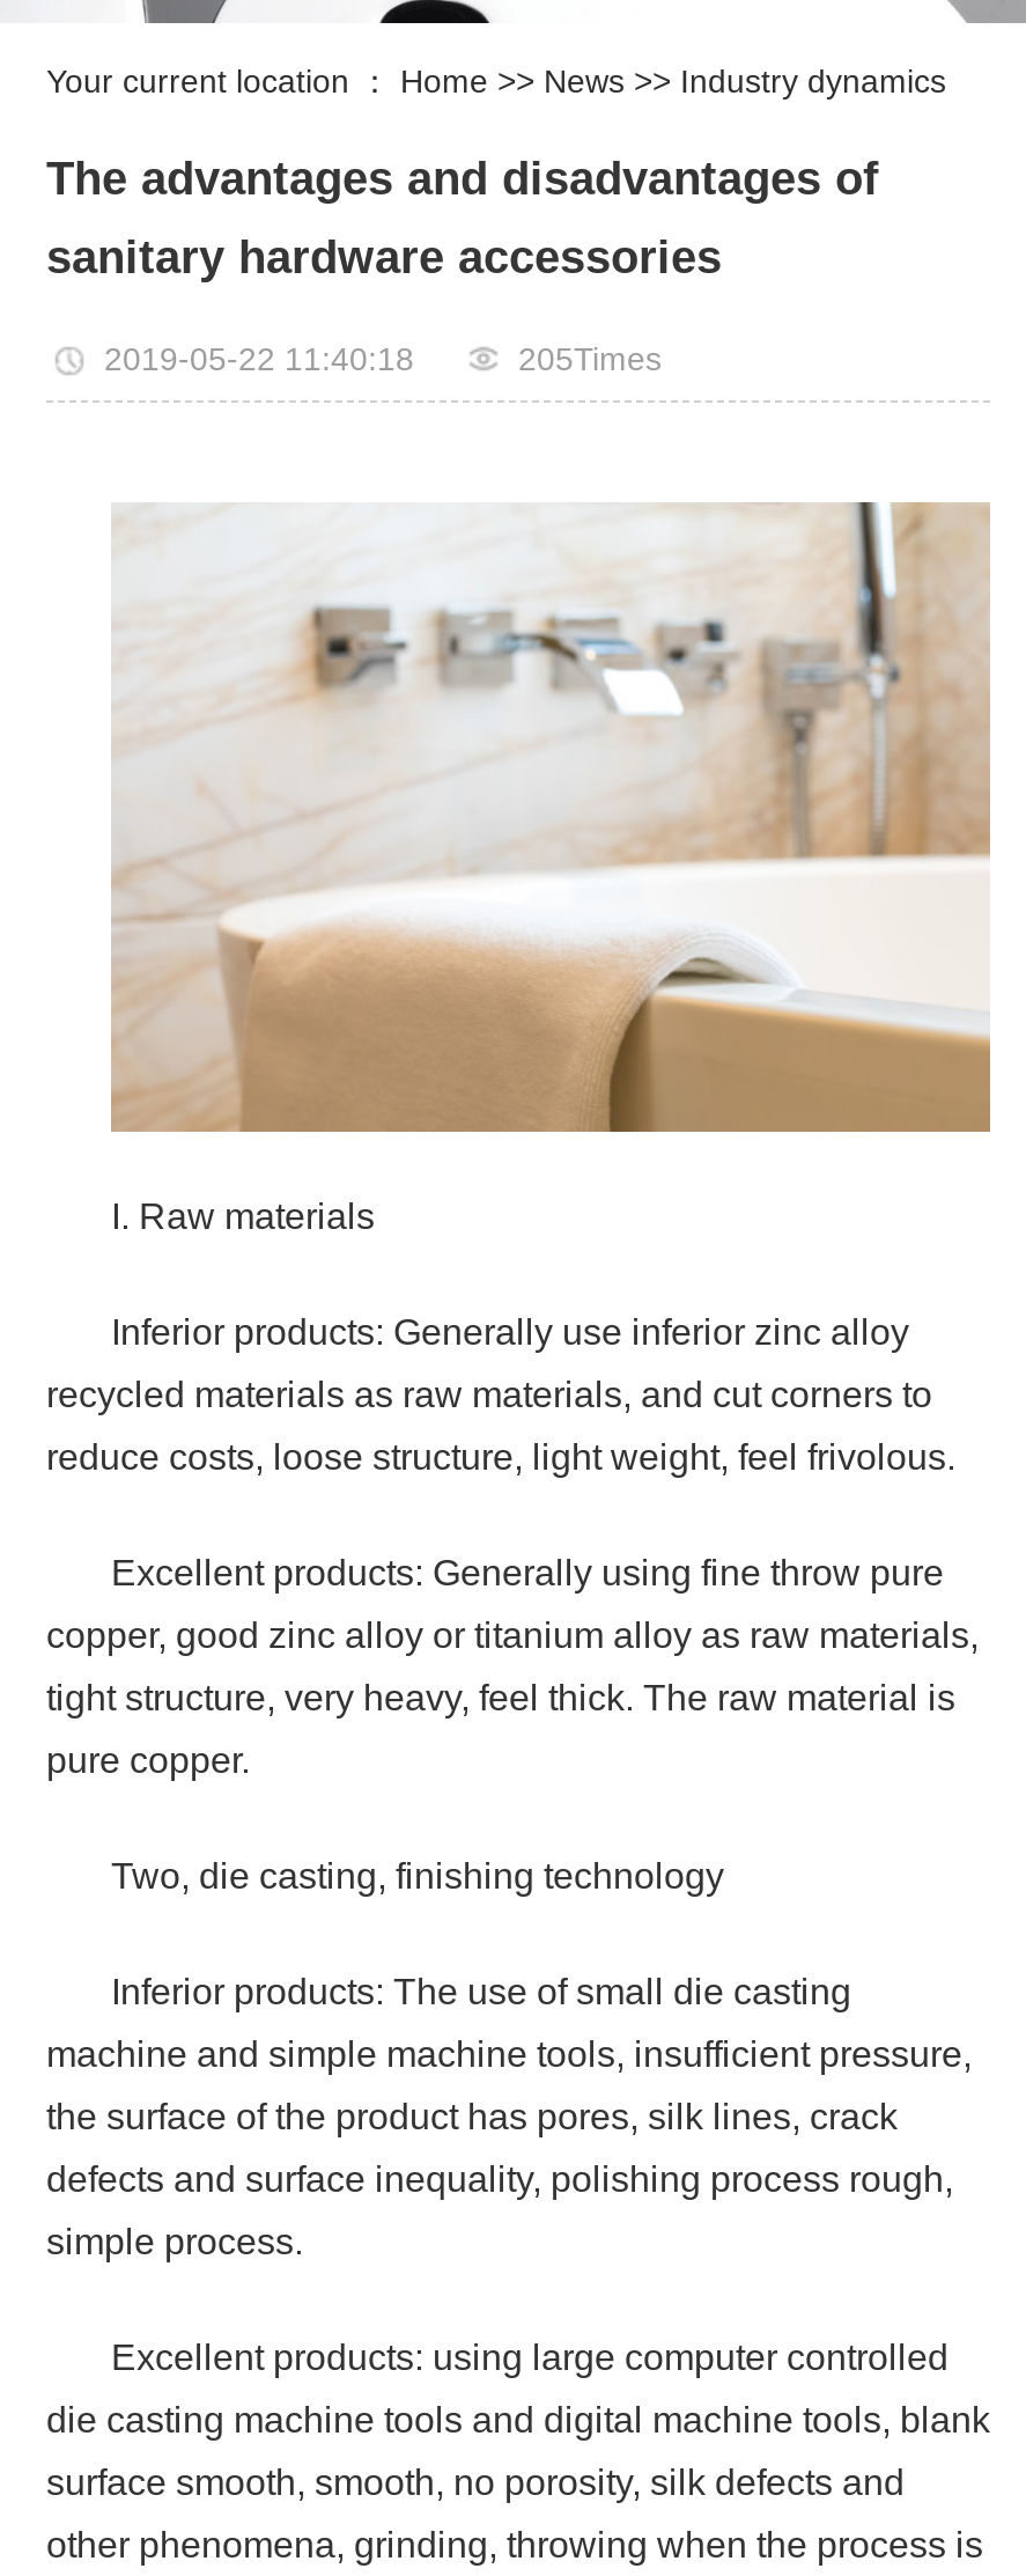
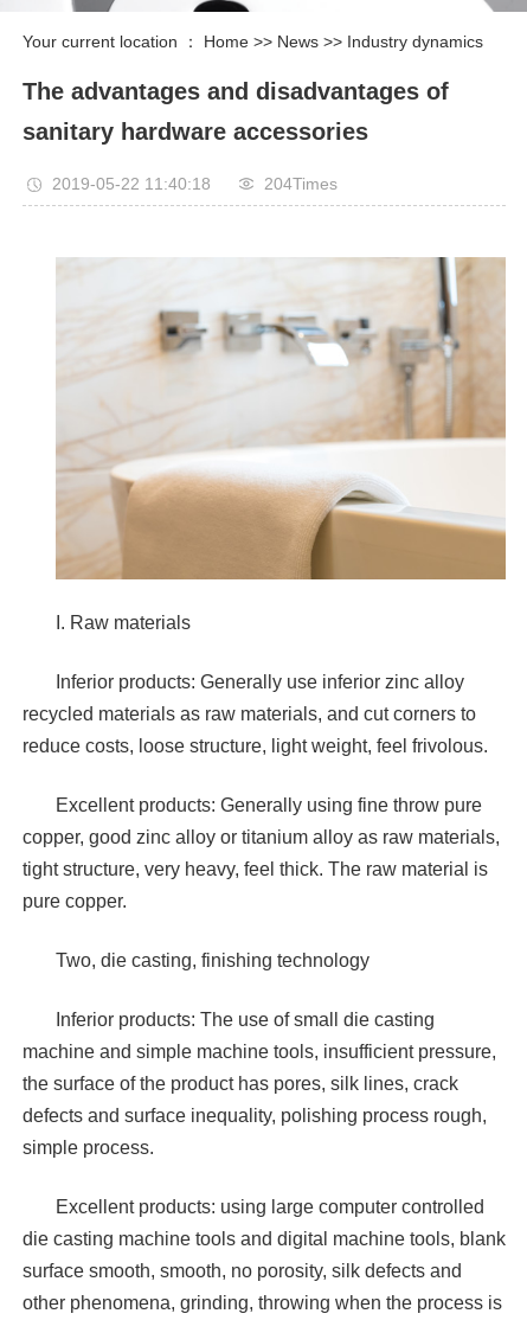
- 205Times
+ 204Times
